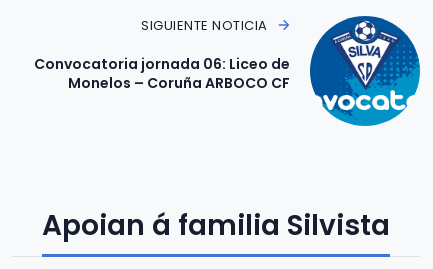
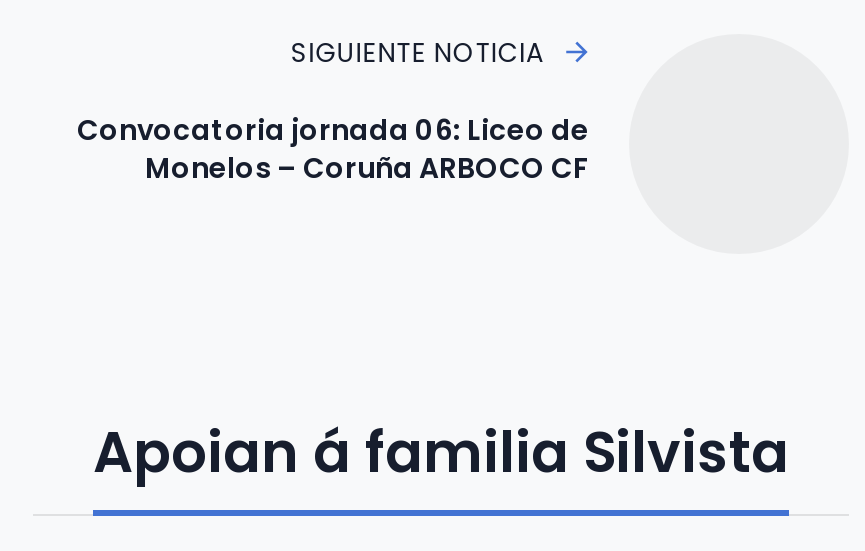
- [image]
